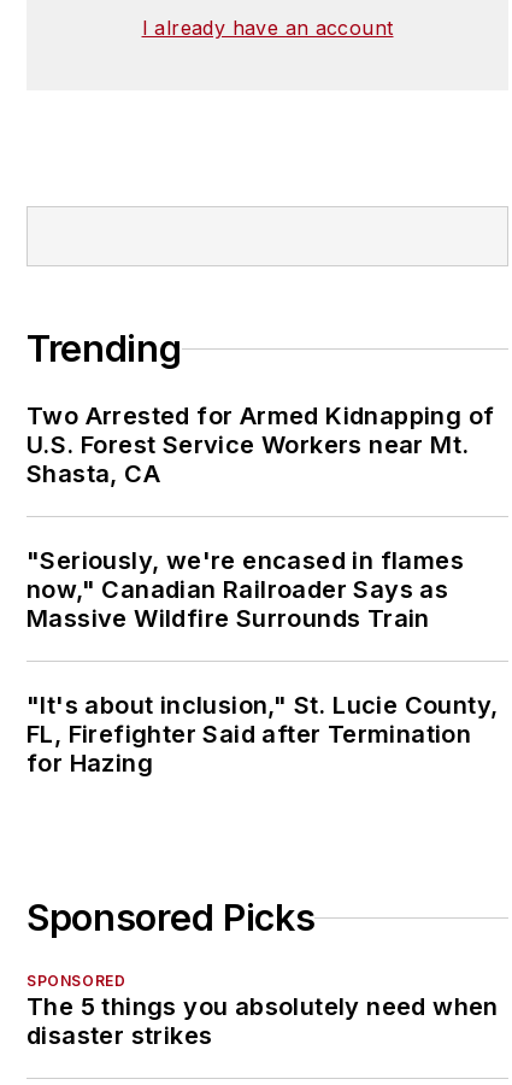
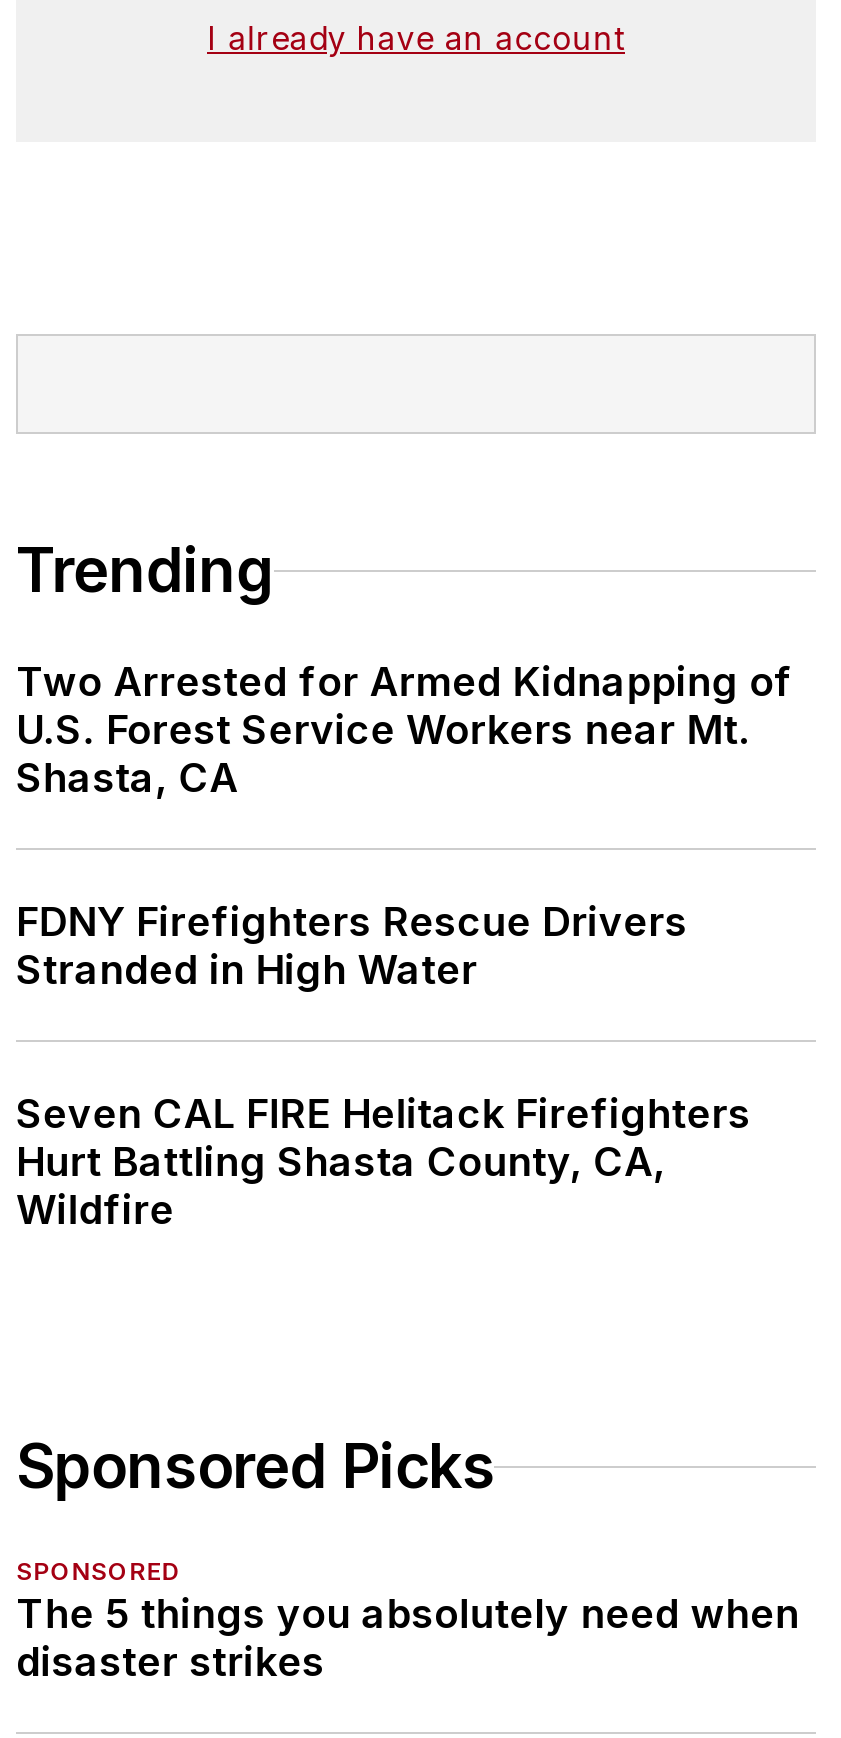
- "Seriously, we're encased in flames
- now," Canadian Railroader Says as
- Massive Wildfire Surrounds Train
+ FDNY Firefighters Rescue Drivers
+ Stranded in High Water

- "It's about inclusion," St. Lucie County,
- FL, Firefighter Said after Termination
- for Hazing
+ Seven CAL FIRE Helitack Firefighters
+ Hurt Battling Shasta County, CA,
+ Wildfire
